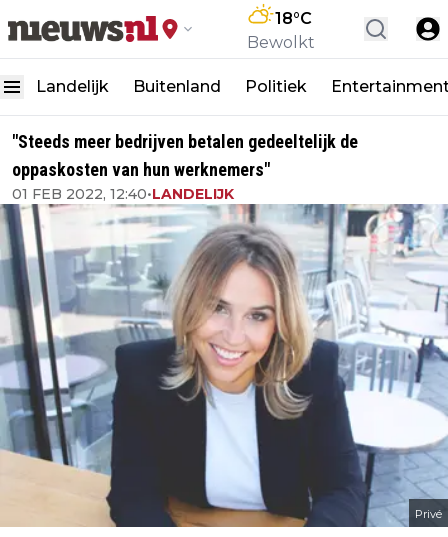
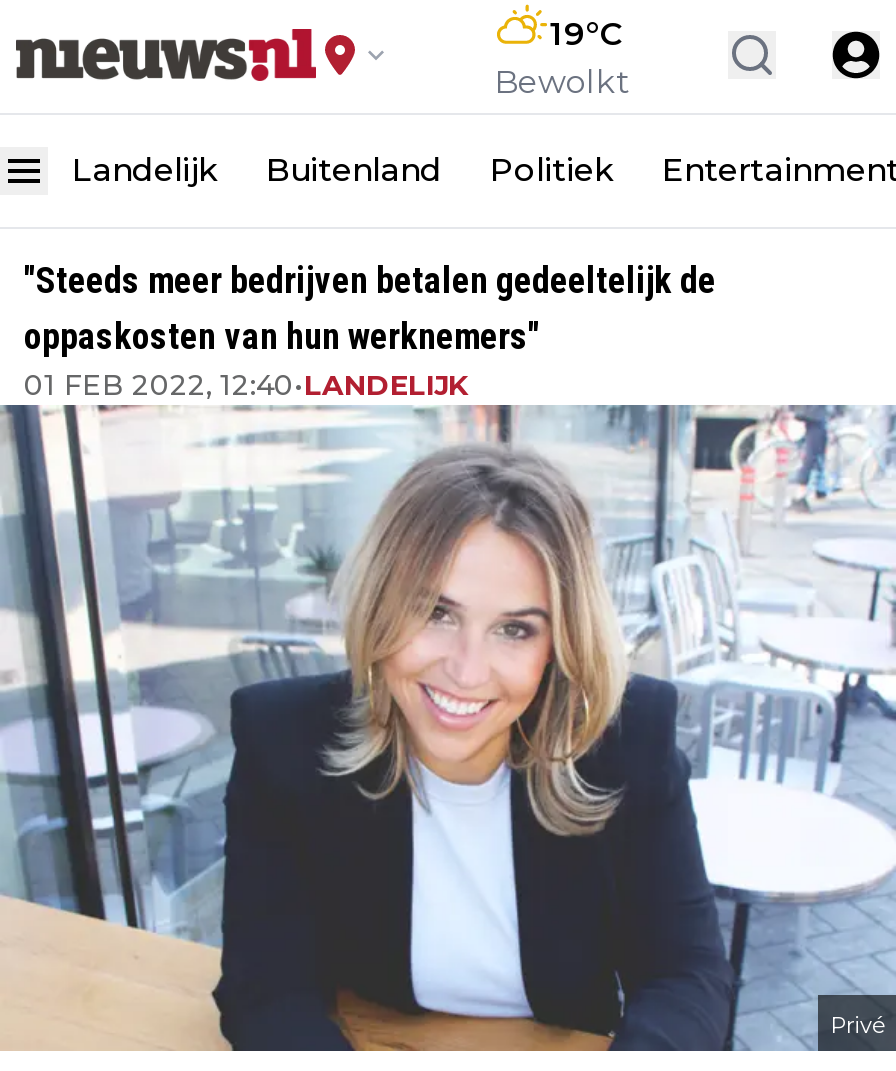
- 18°C
+ 19°C
